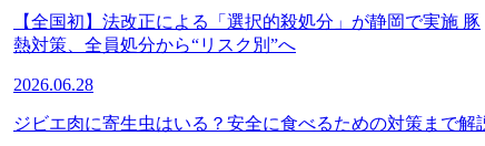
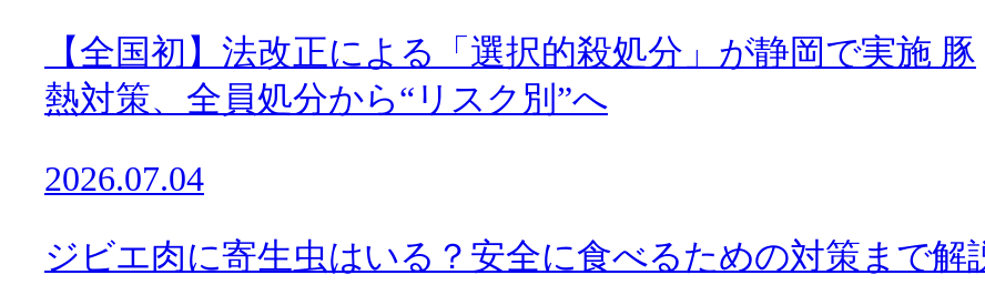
- 2026.06.28
+ 2026.07.04
